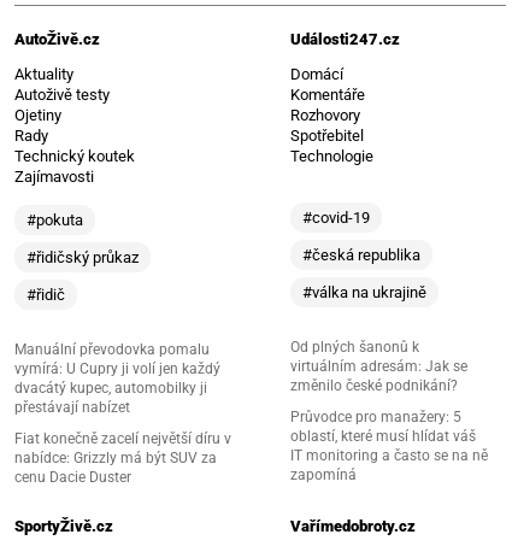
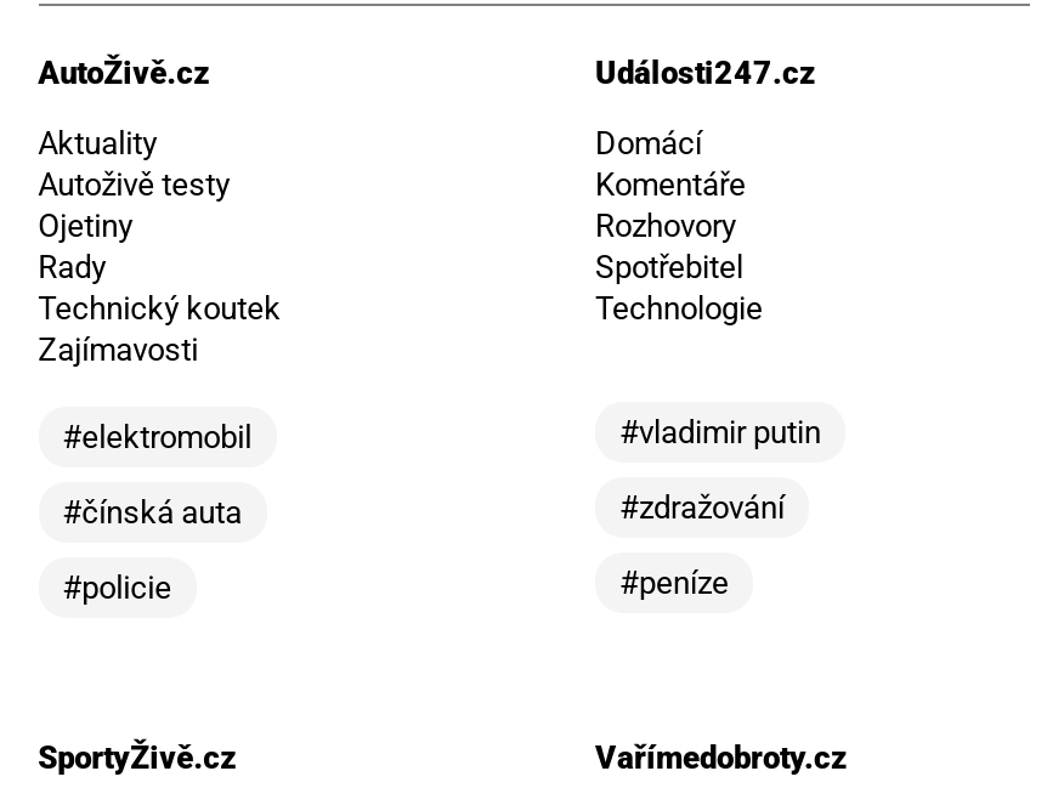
- #pokuta
- #řidičský průkaz
- #řidič
- Manuální převodovka pomalu
- vymírá: U Cupry ji volí jen každý
- dvacátý kupec, automobilky ji
- přestávají nabízet
- Fiat konečně zacelí největší díru v
- nabídce: Grizzly má být SUV za
- cenu Dacie Duster
+ #elektromobil
+ #čínská auta
+ #policie

- #covid-19
- #česká republika
- #válka na ukrajině
- Od plných šanonů k
- virtuálním adresám: Jak se
- změnilo české podnikání?
- Průvodce pro manažery: 5
- oblastí, které musí hlídat váš
- IT monitoring a často se na ně
- zapomíná
+ #vladimir putin
+ #zdražování
+ #peníze
